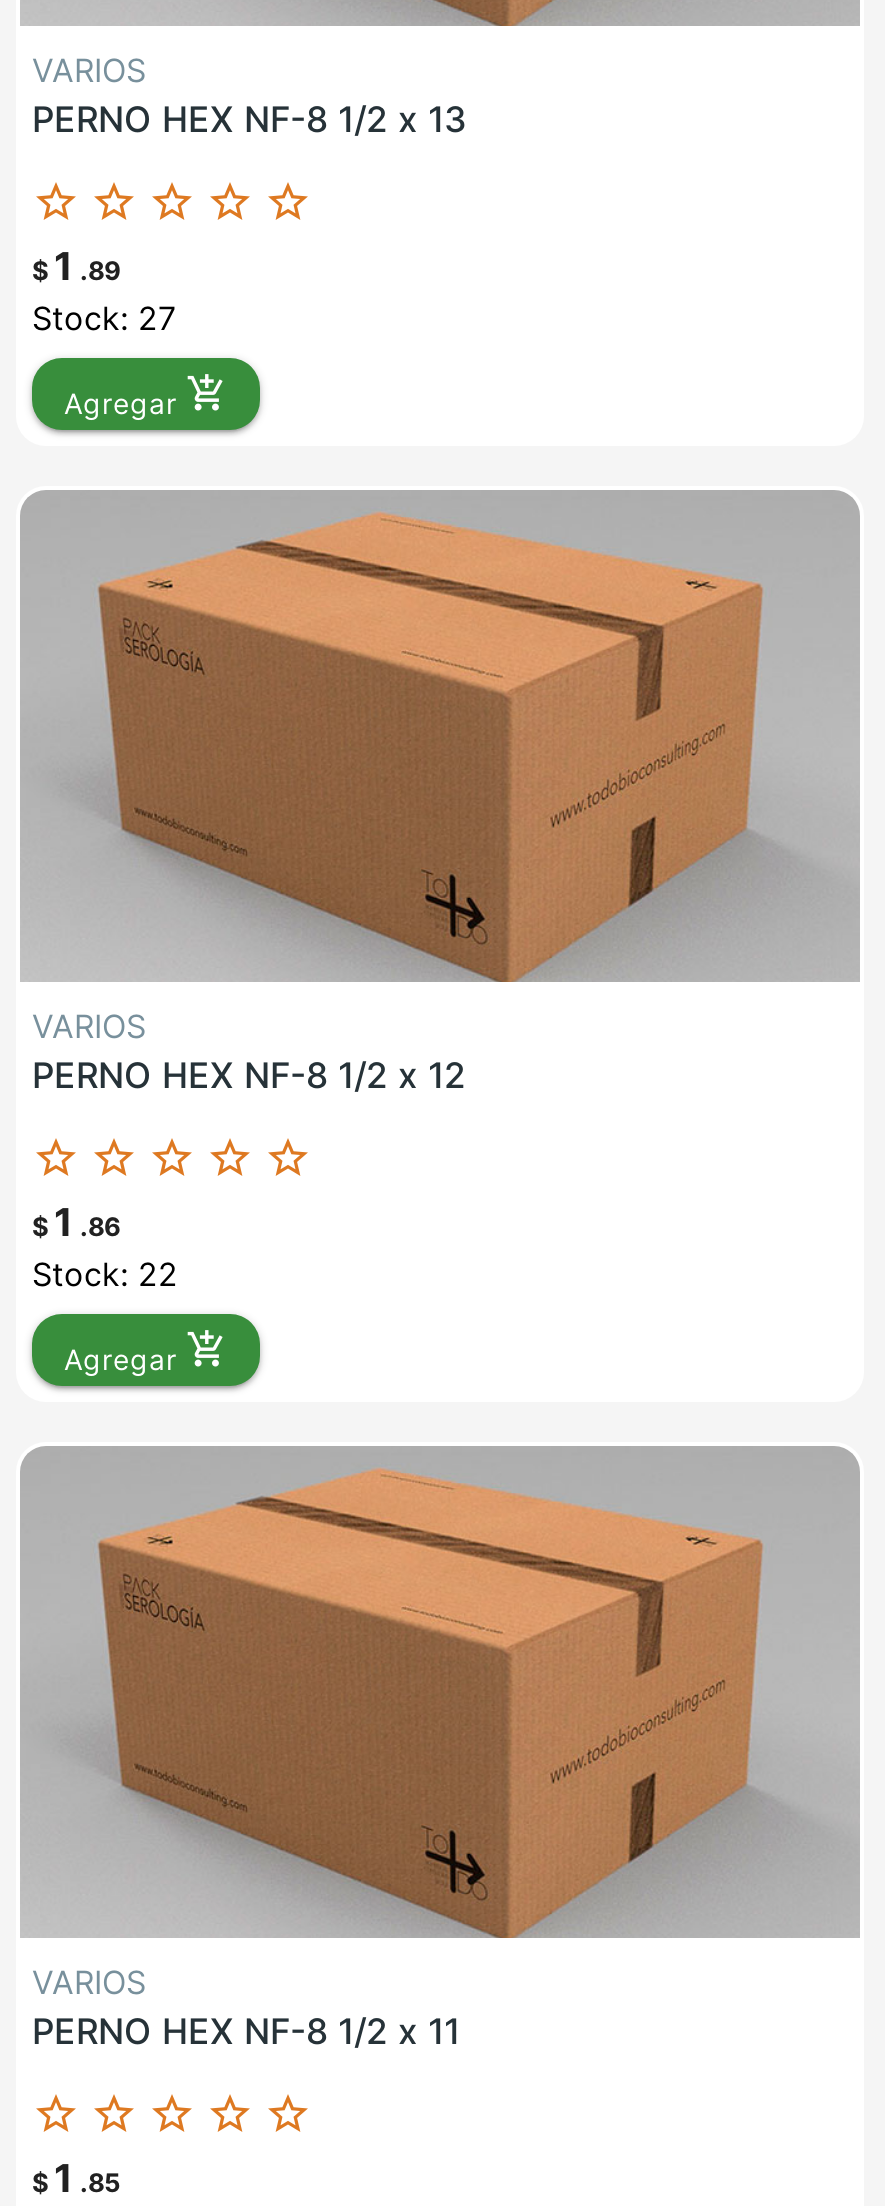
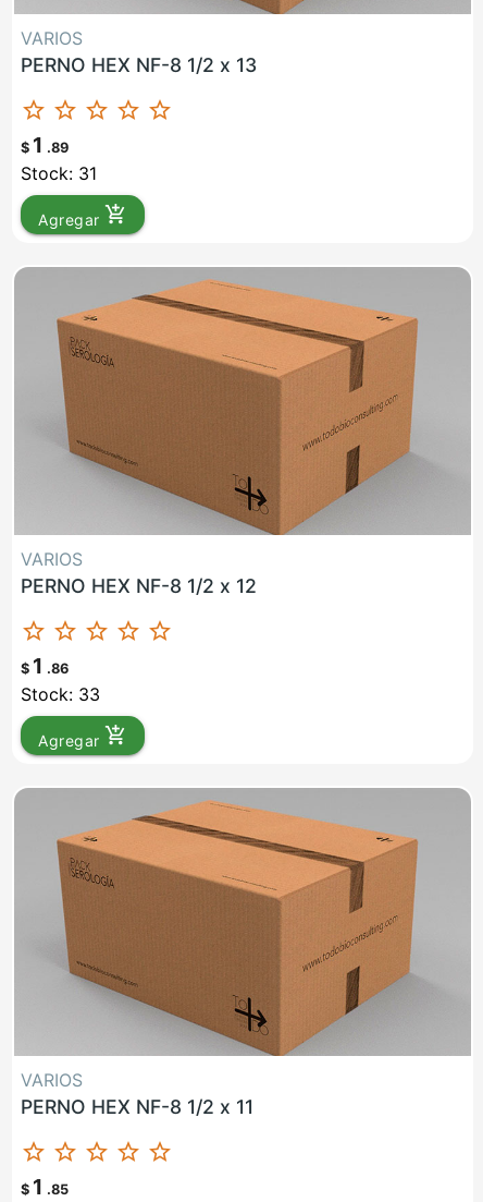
- Stock: 27
+ Stock: 31

- Stock: 22
+ Stock: 33
